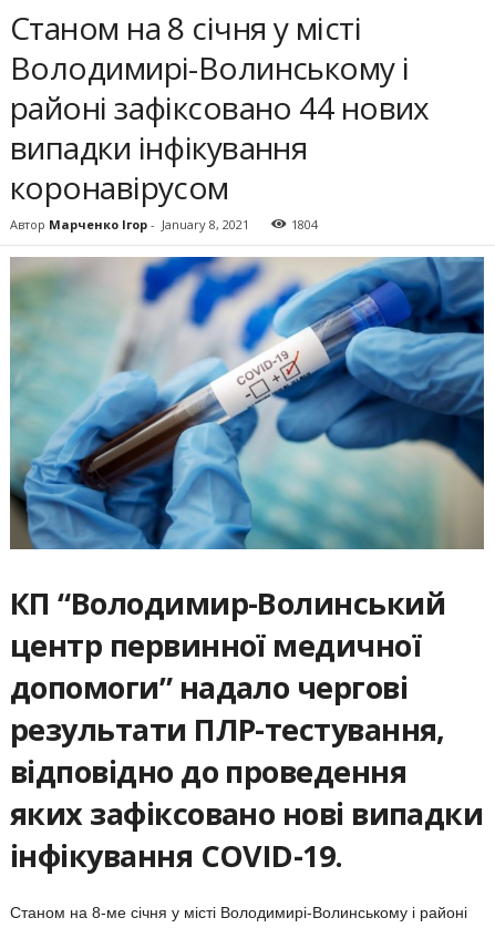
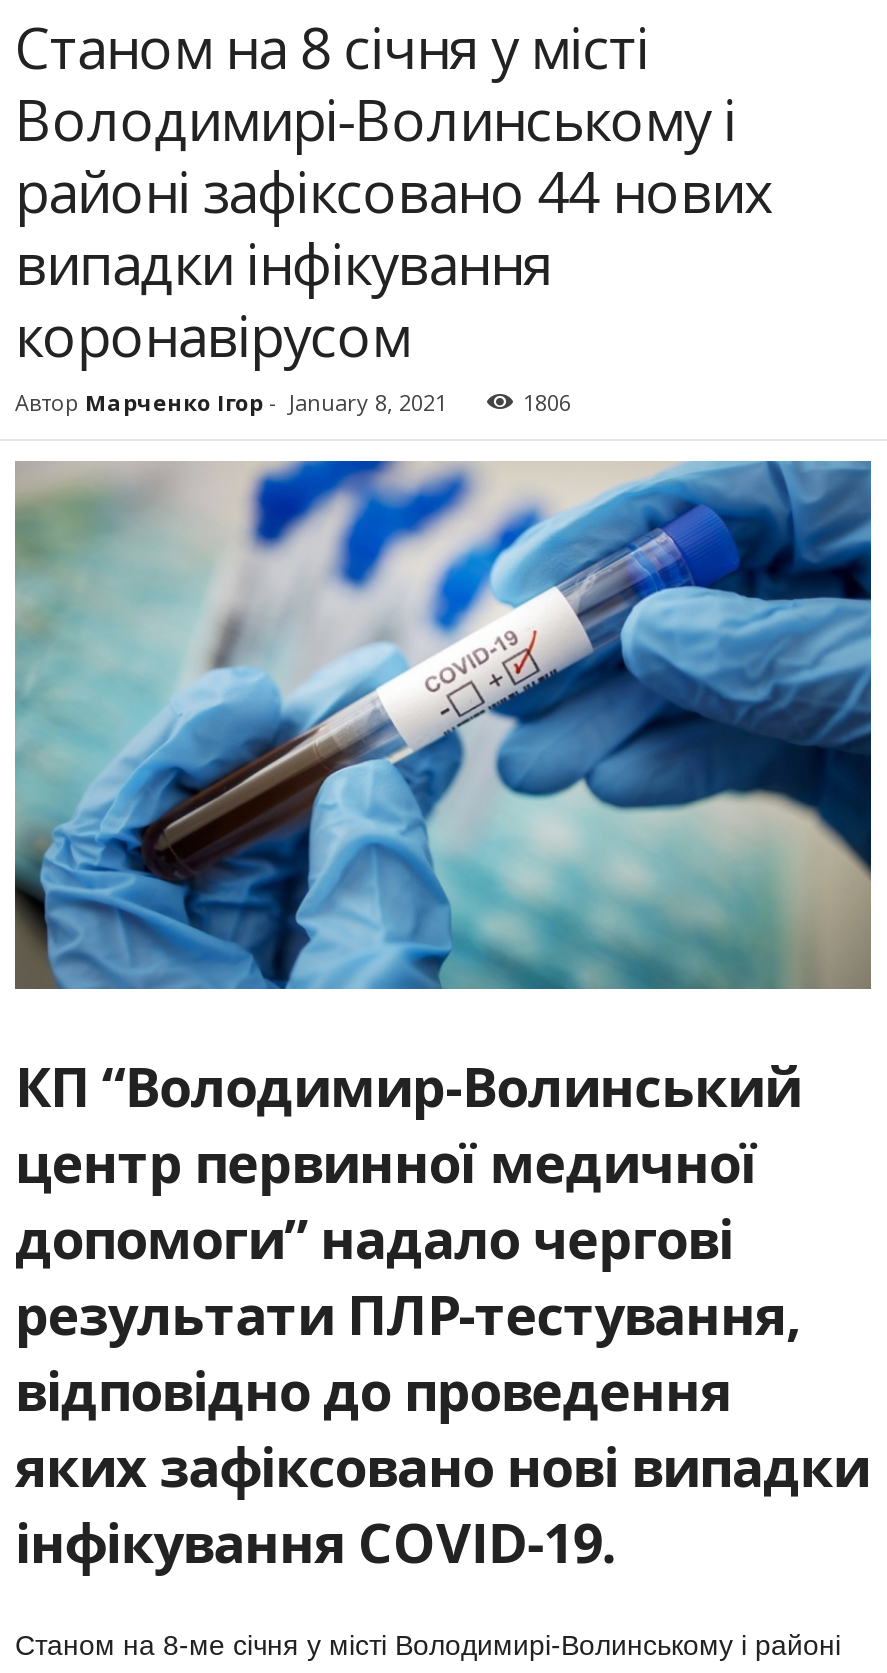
- 1804
+ 1806
